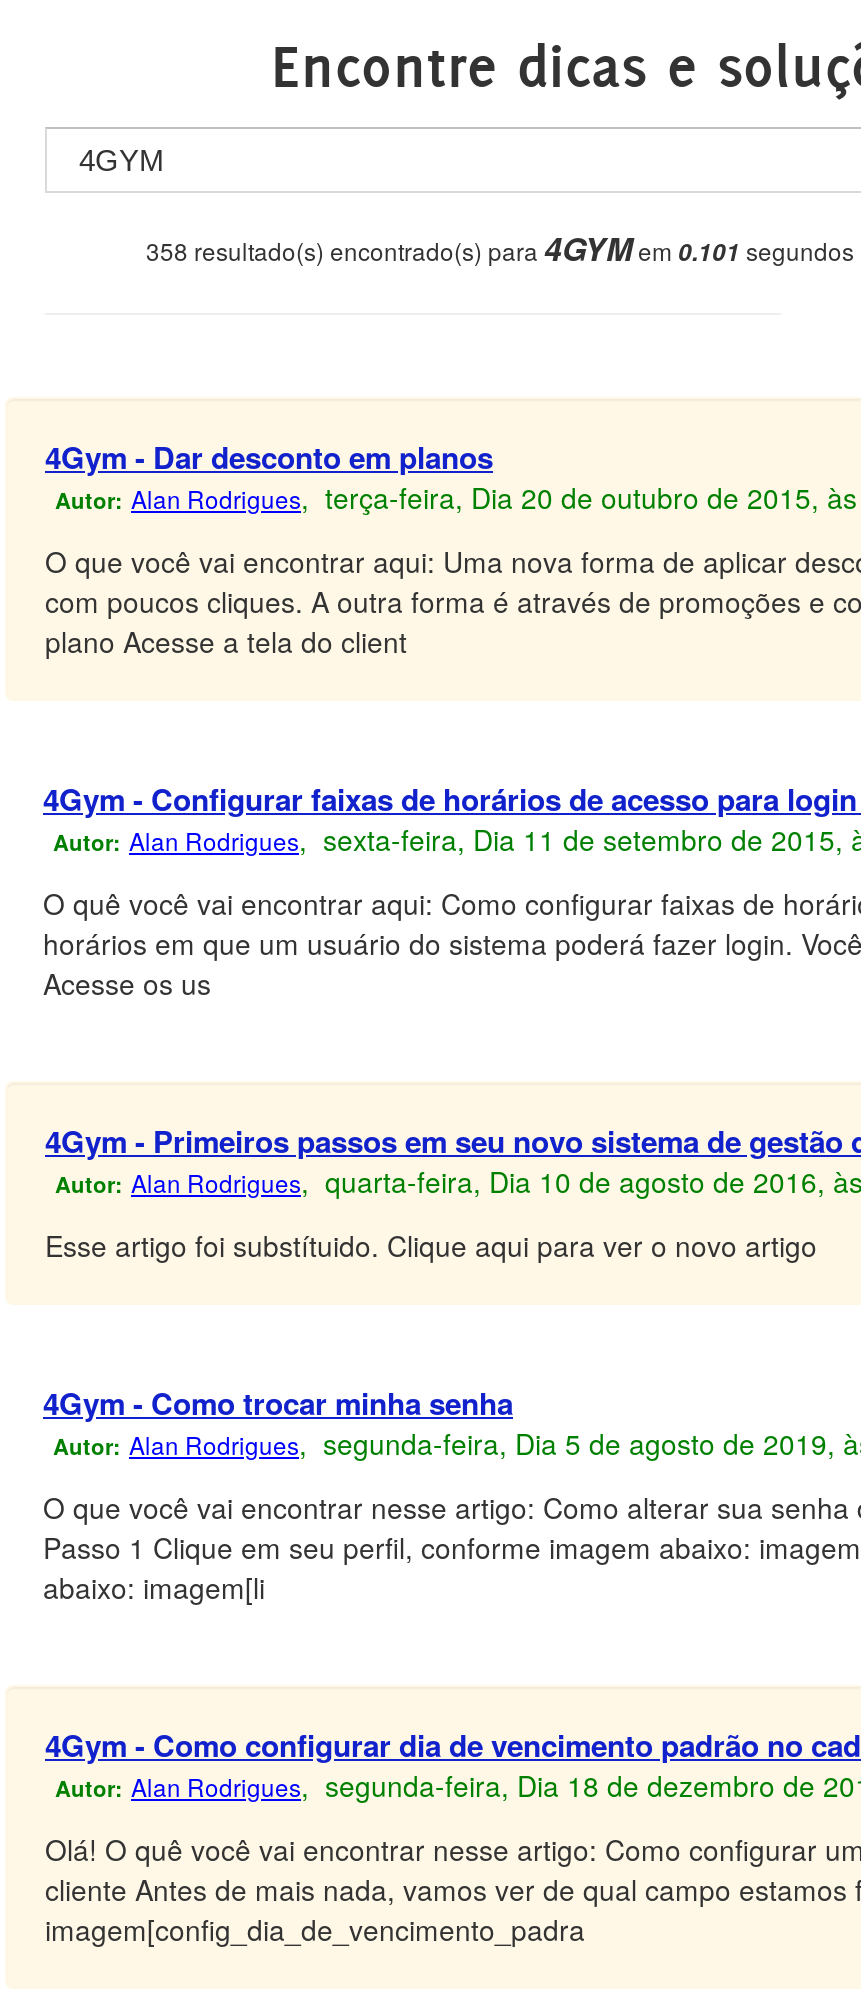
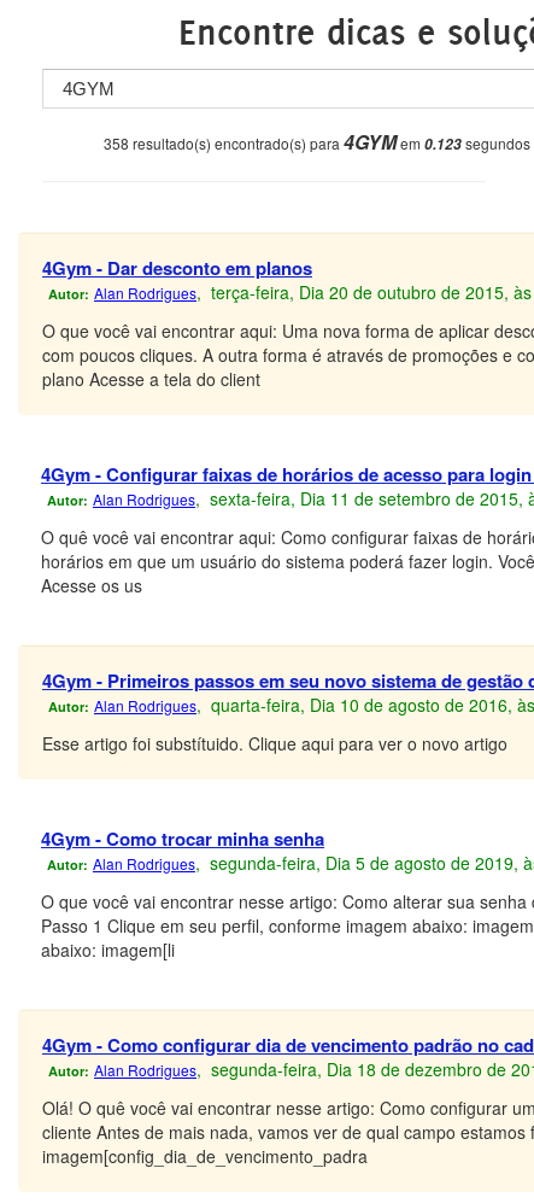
- 358 resultado(s) encontrado(s) para4GYMem 0.101 segundos
+ 358 resultado(s) encontrado(s) para4GYMem 0.123 segundos
